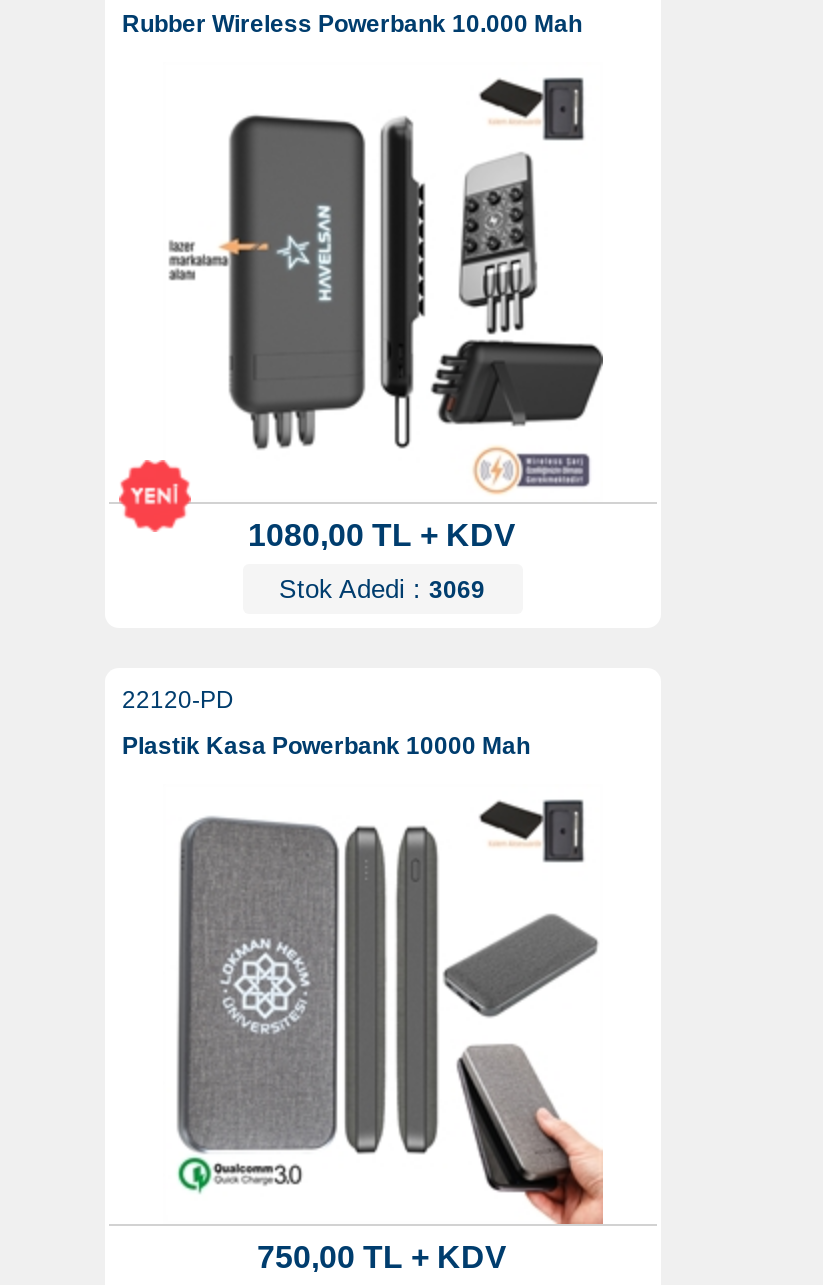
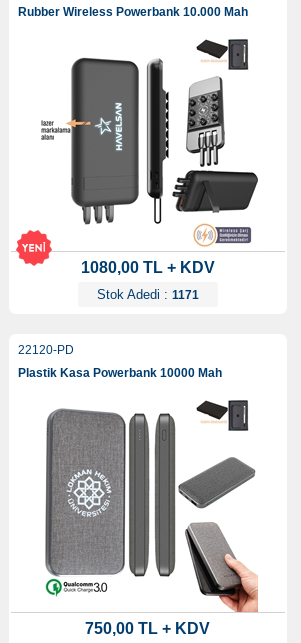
- Stok Adedi : 3069
+ Stok Adedi : 1171
